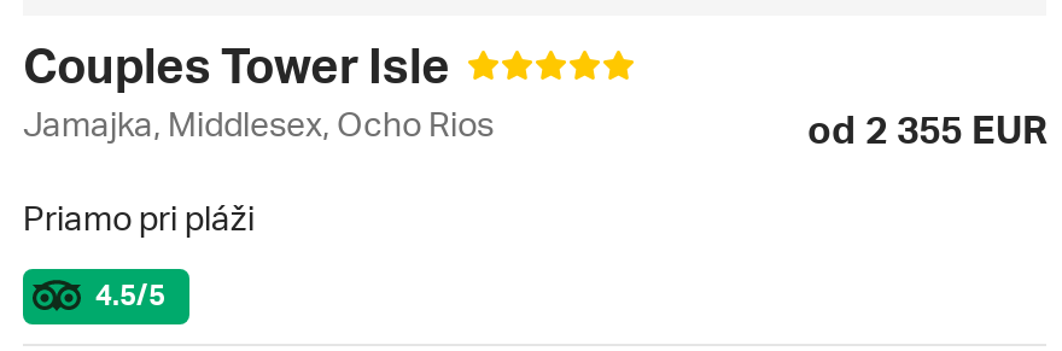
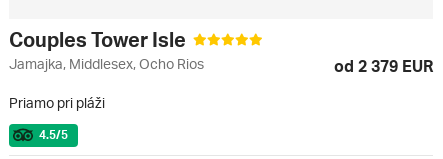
- od 2 355 EUR
+ od 2 379 EUR
